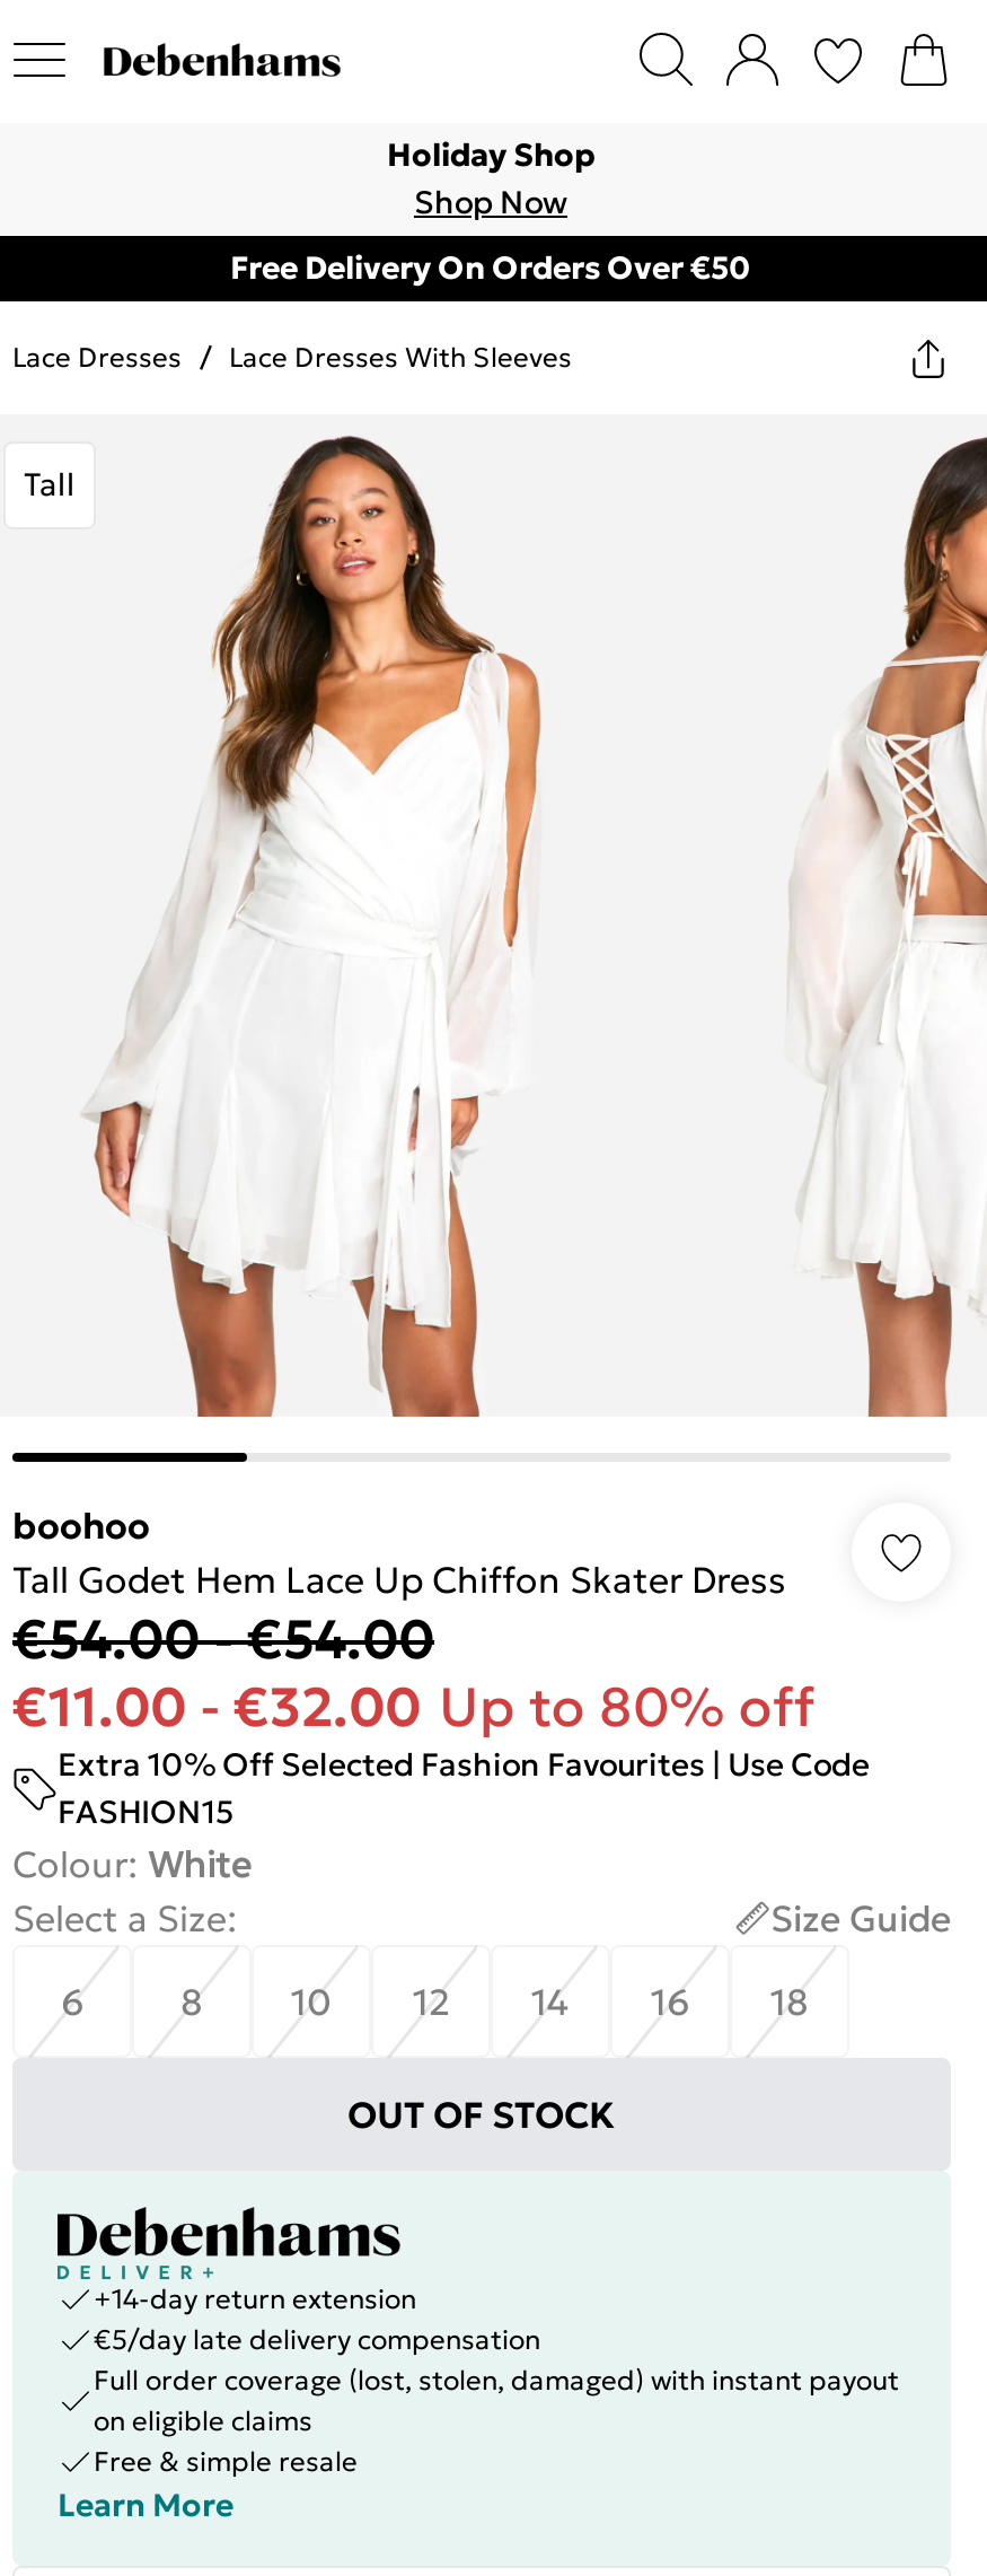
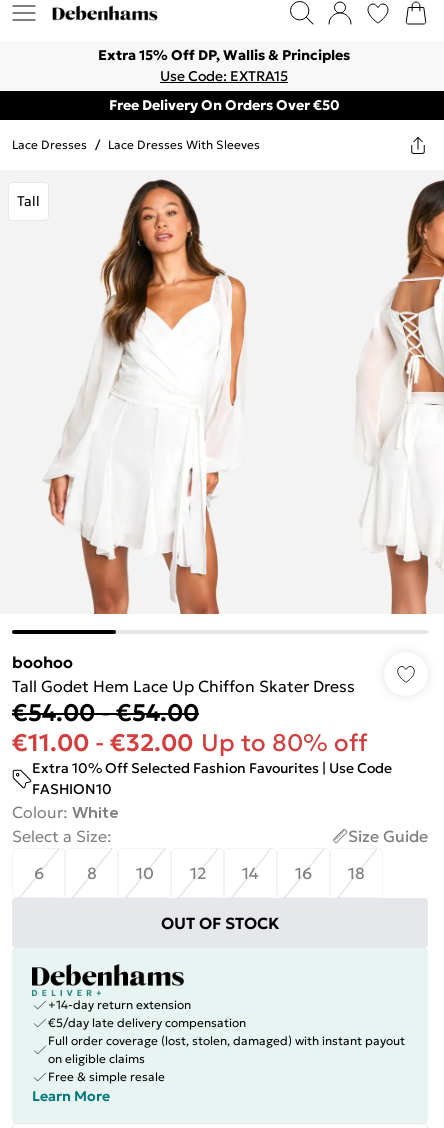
- Holiday Shop
- Shop Now
+ Extra 15% Off DP, Wallis & Principles
+ Use Code: EXTRA15

- FASHION15
+ FASHION10
